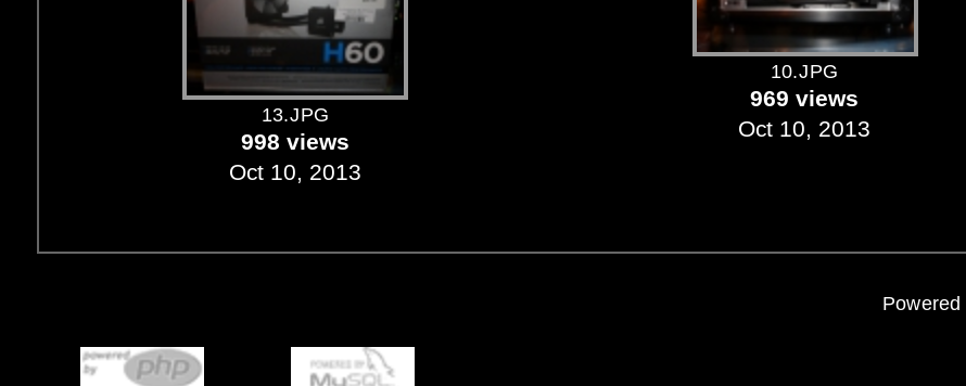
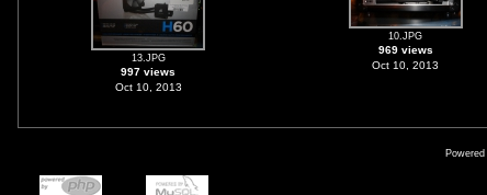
- 998 views
+ 997 views
